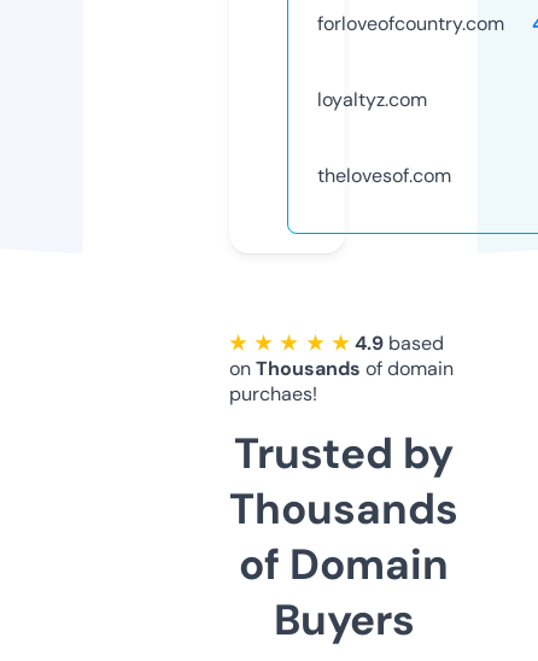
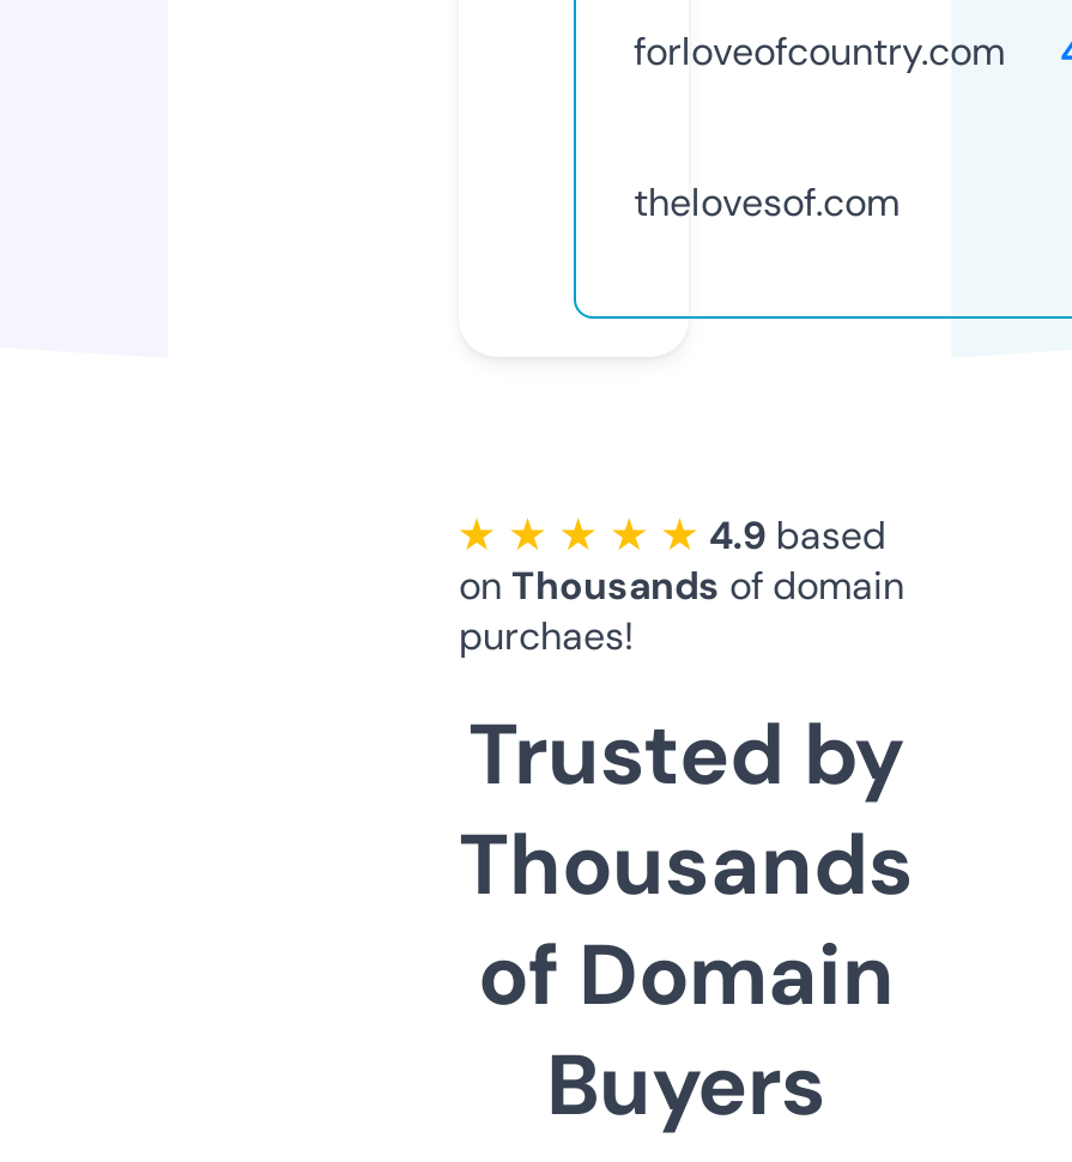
- loyaltyz.com
